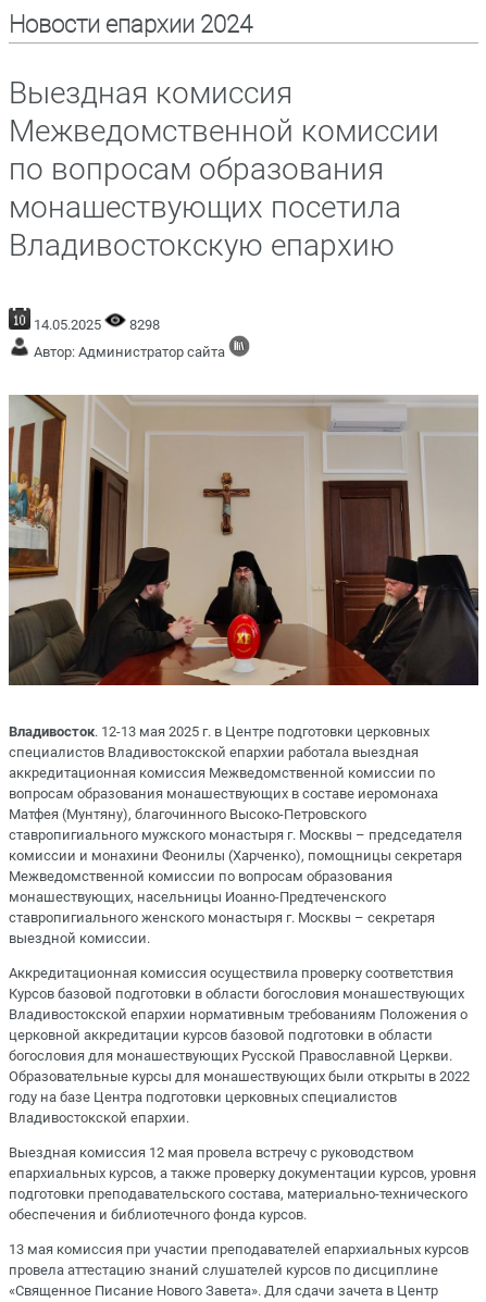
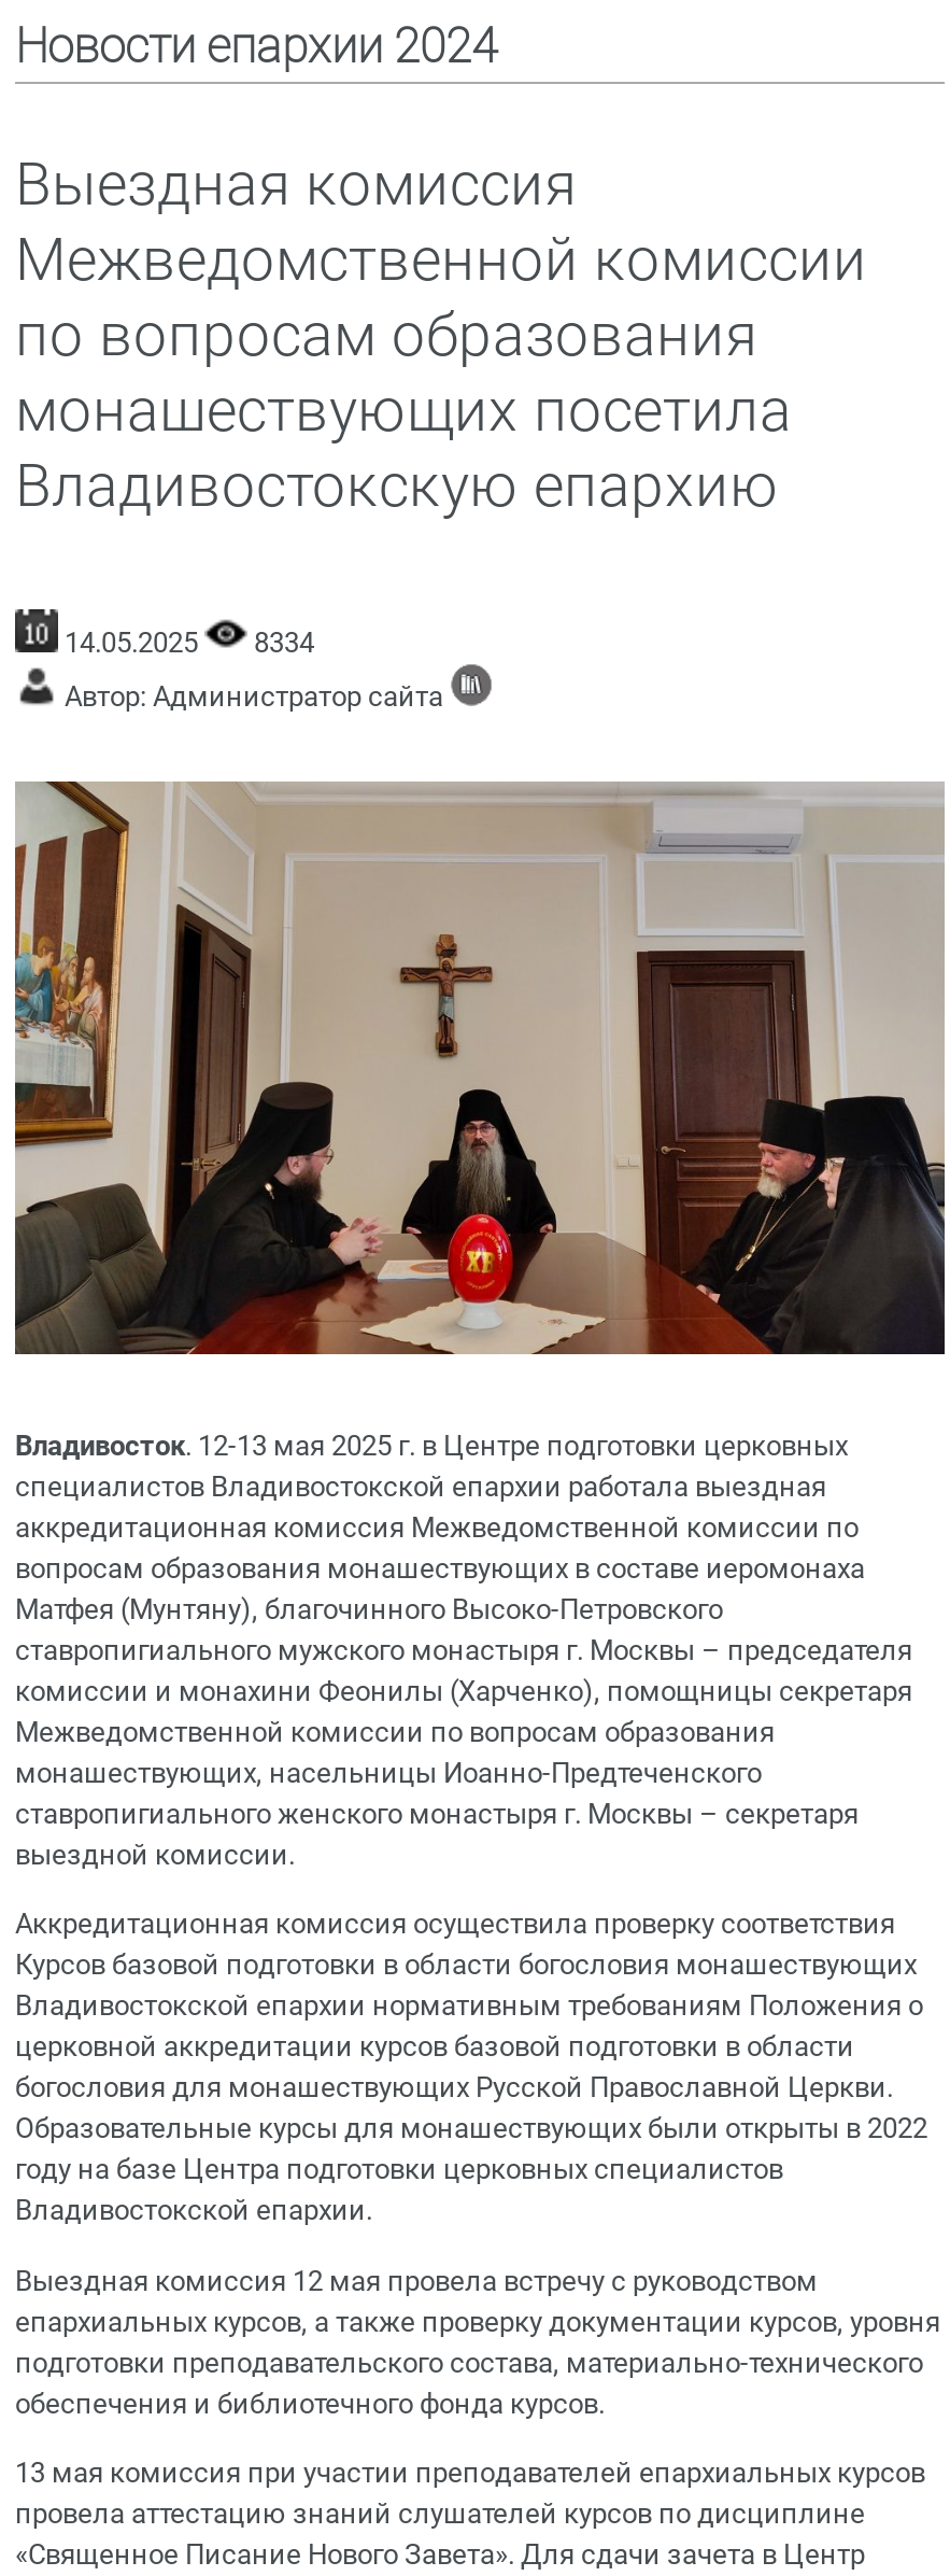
- 14.05.2025 8298
+ 14.05.2025 8334
